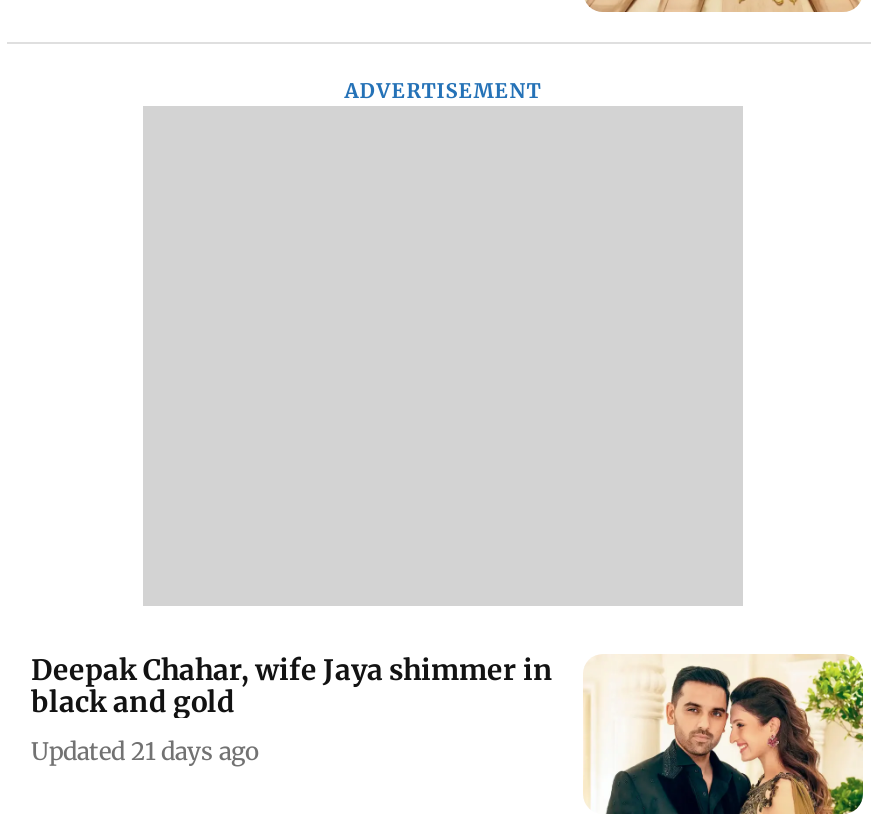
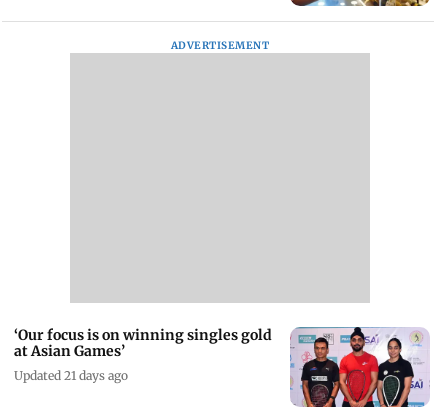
- [image]
- Deepak Chahar, wife Jaya shimmer in
- black and gold
+ [image]
+ ‘Our focus is on winning singles gold
+ at Asian Games’
